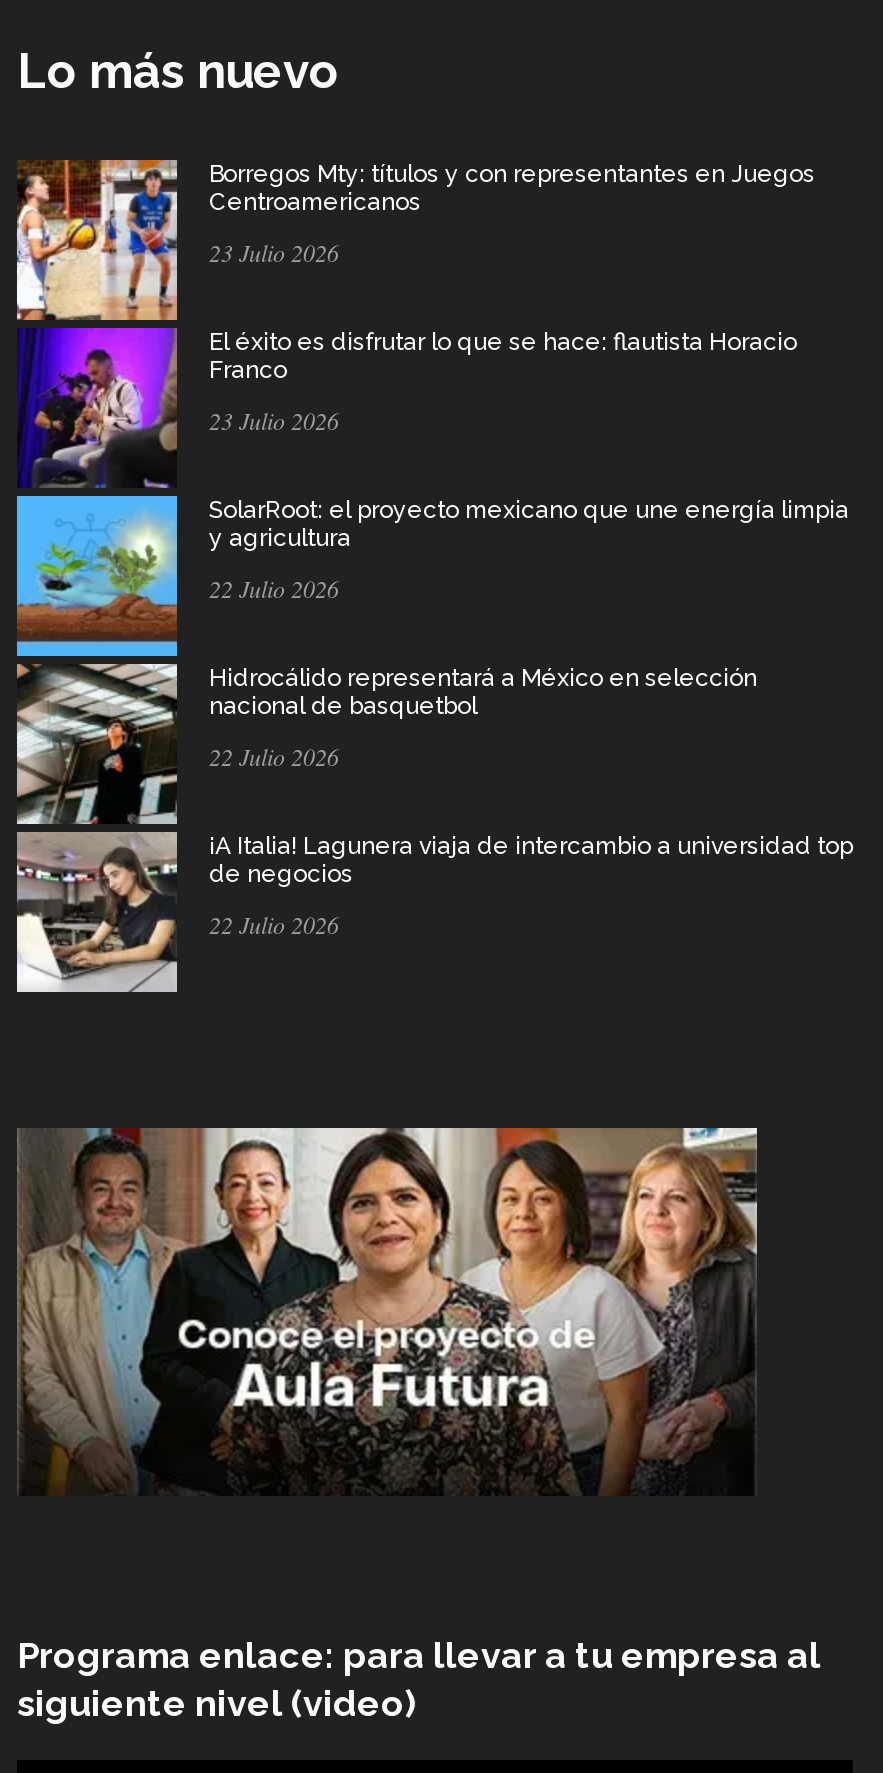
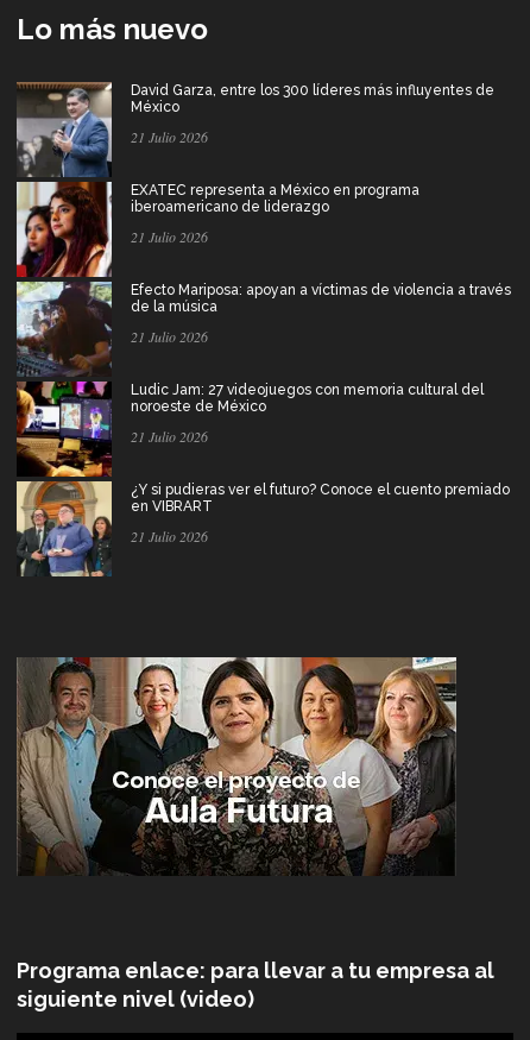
- [image]
- Borregos Mty: títulos y con representantes en Juegos
- Centroamericanos
+ [image]
+ David Garza, entre los 300 líderes más influyentes de
+ México

- 23 Julio 2026
+ 21 Julio 2026

- El éxito es disfrutar lo que se hace: flautista Horacio
- Franco
+ EXATEC representa a México en programa
+ iberoamericano de liderazgo

- 23 Julio 2026
+ 21 Julio 2026

- SolarRoot: el proyecto mexicano que une energía limpia
- y agricultura
+ Efecto Mariposa: apoyan a víctimas de violencia a través
+ de la música

- 22 Julio 2026
+ 21 Julio 2026

- Hidrocálido representará a México en selección
- nacional de basquetbol
+ Ludic Jam: 27 videojuegos con memoria cultural del
+ noroeste de México

- 22 Julio 2026
+ 21 Julio 2026

- ¡A Italia! Lagunera viaja de intercambio a universidad top
- de negocios
+ ¿Y si pudieras ver el futuro? Conoce el cuento premiado
+ en VIBRART

- 22 Julio 2026
+ 21 Julio 2026
